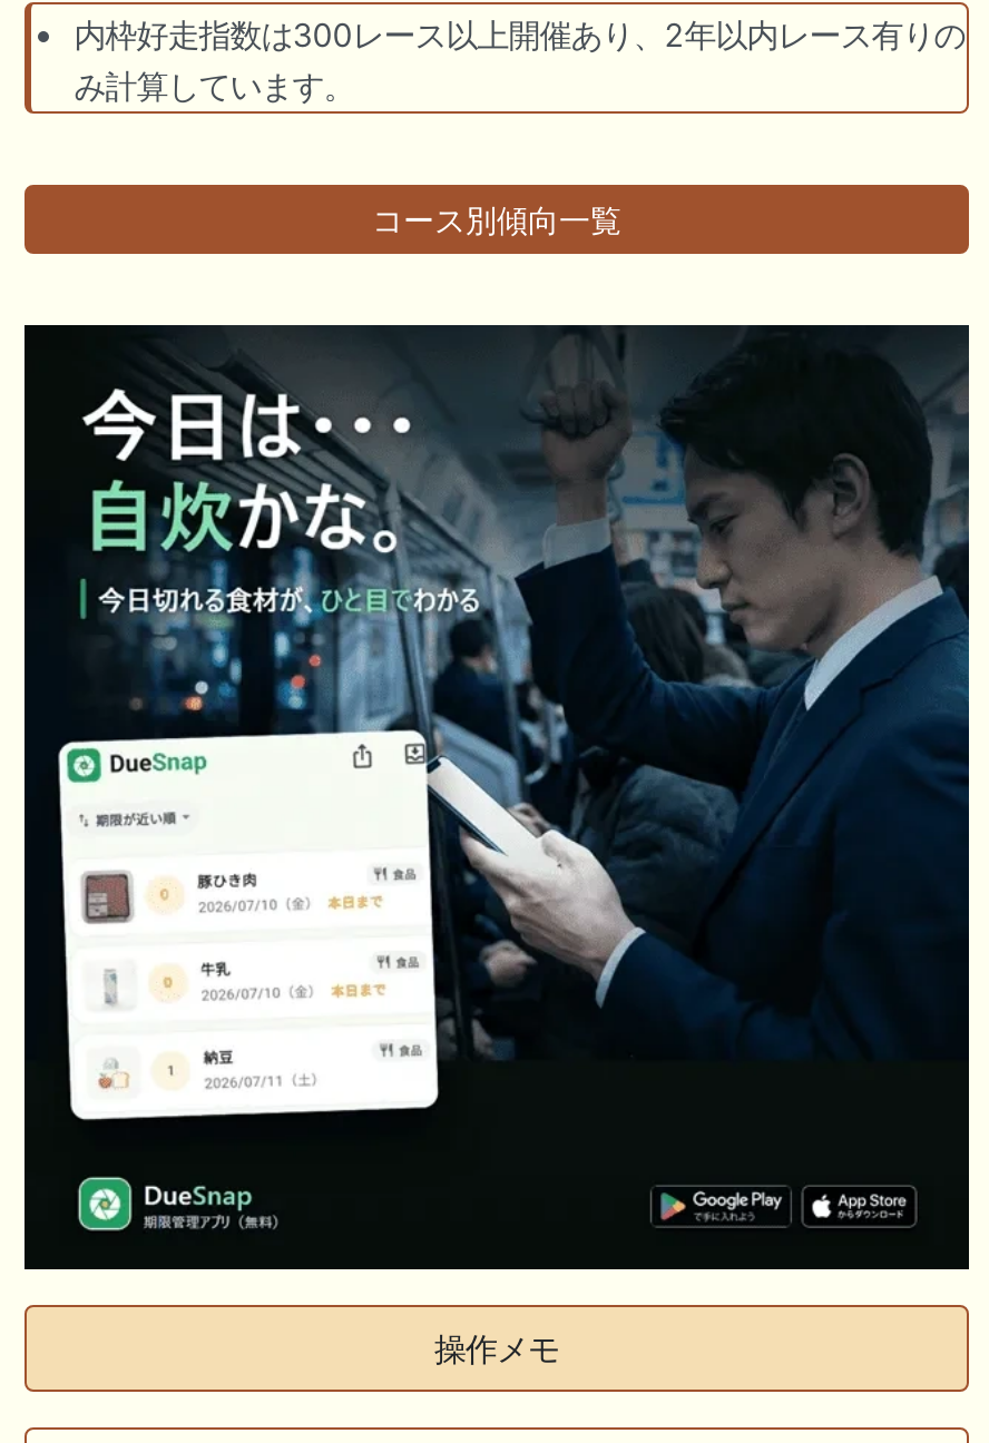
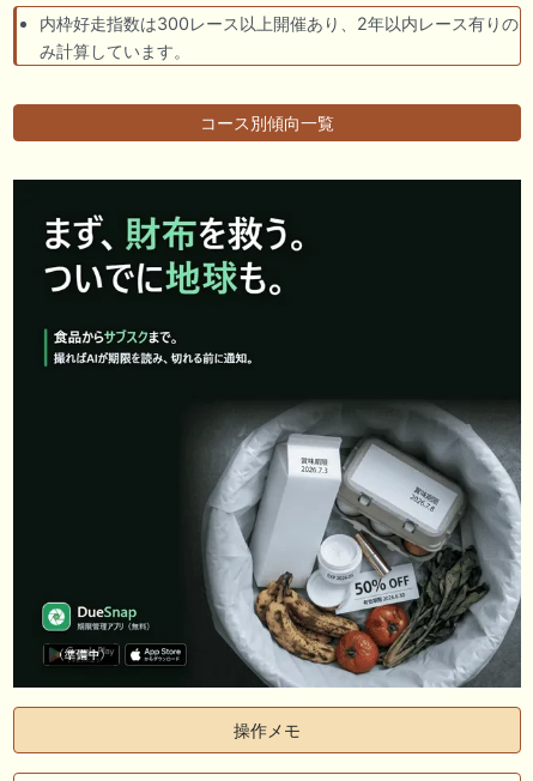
- [image]
+ [image]
